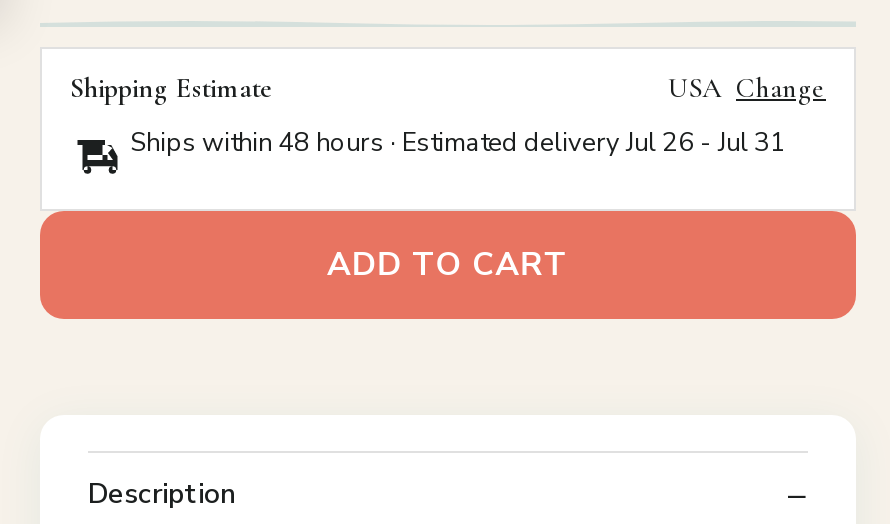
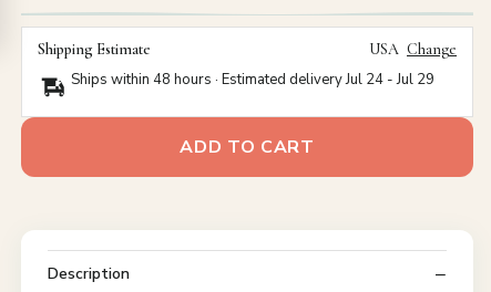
- Ships within 48 hours · Estimated delivery Jul 26 - Jul 31
+ Ships within 48 hours · Estimated delivery Jul 24 - Jul 29
